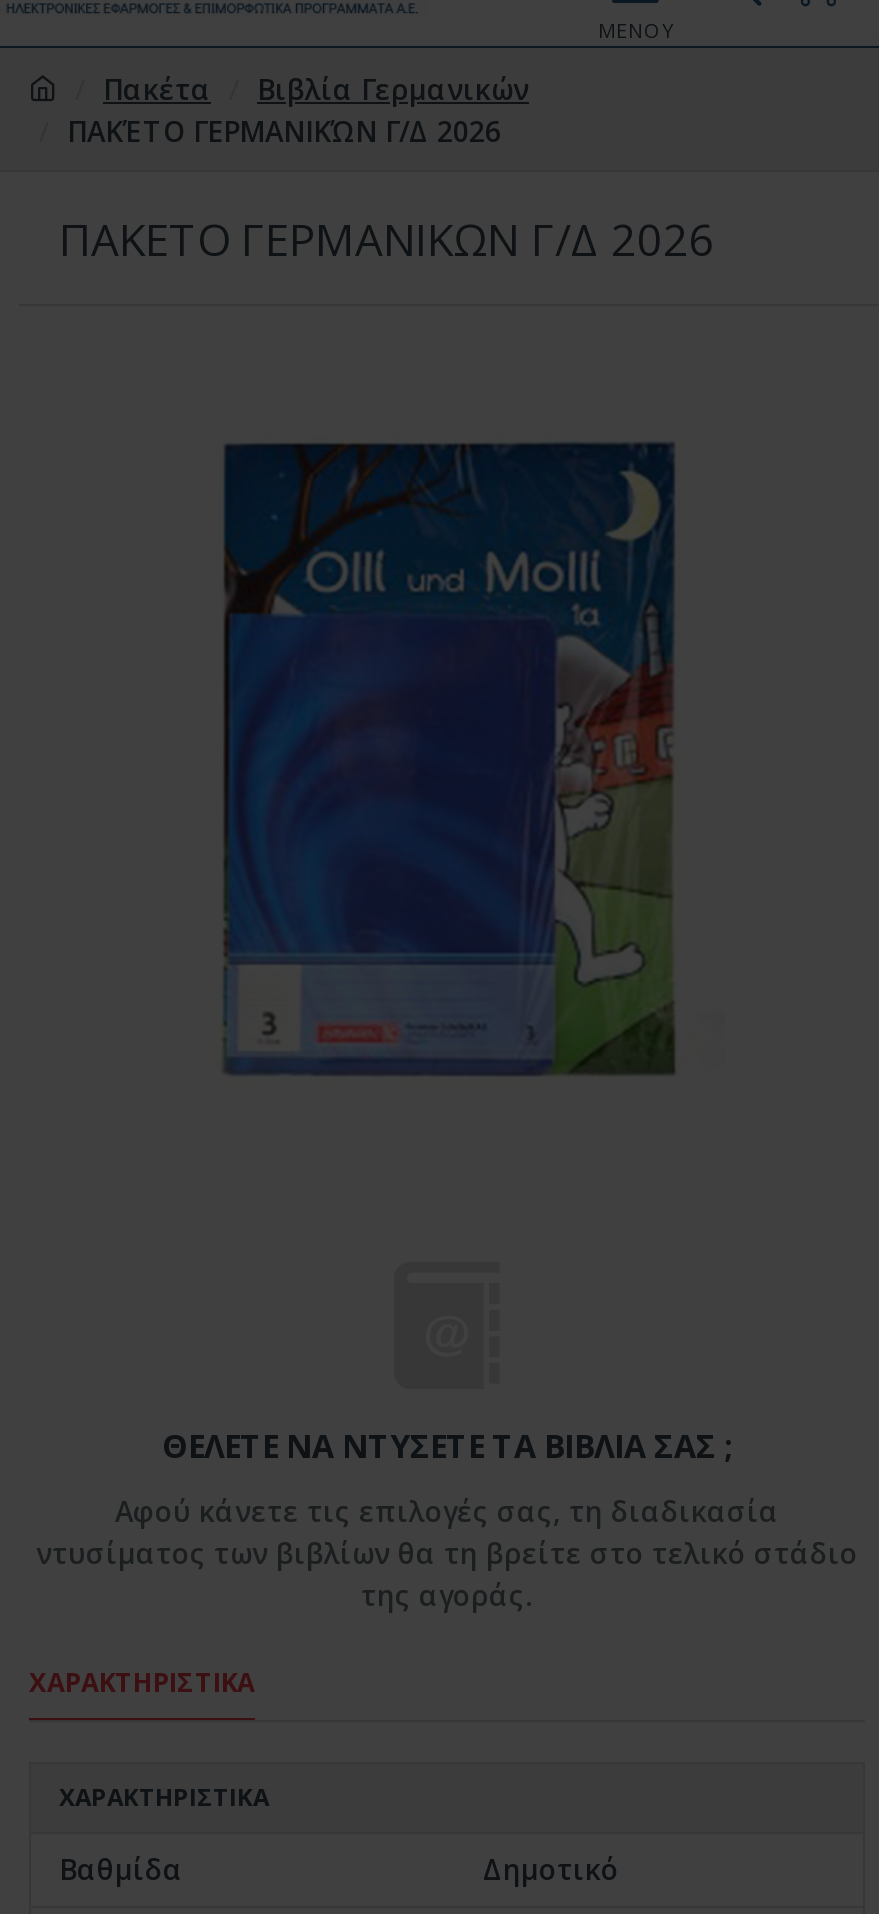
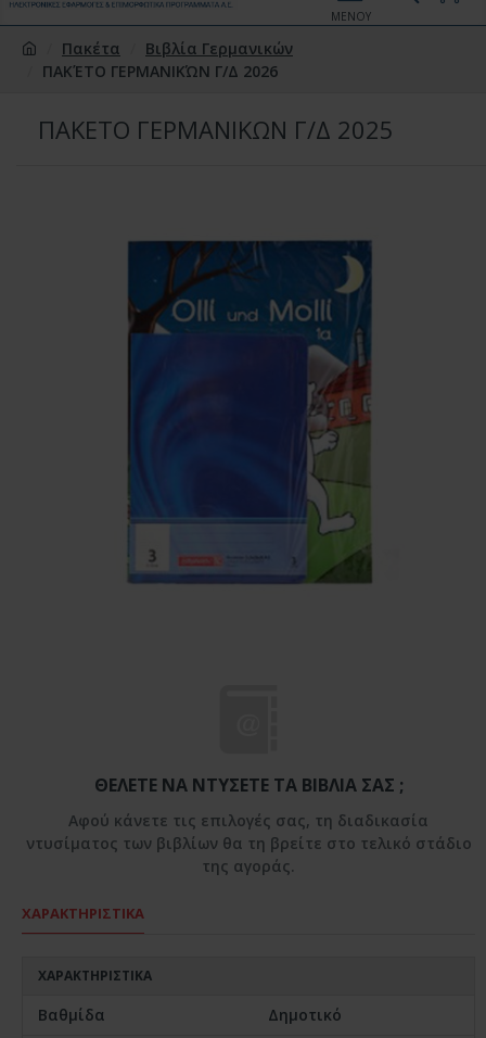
- ΠΑΚΈΤΟ ΓΕΡΜΑΝΙΚΏΝ Γ/Δ 2026
+ ΠΑΚΈΤΟ ΓΕΡΜΑΝΙΚΏΝ Γ/Δ 2025
